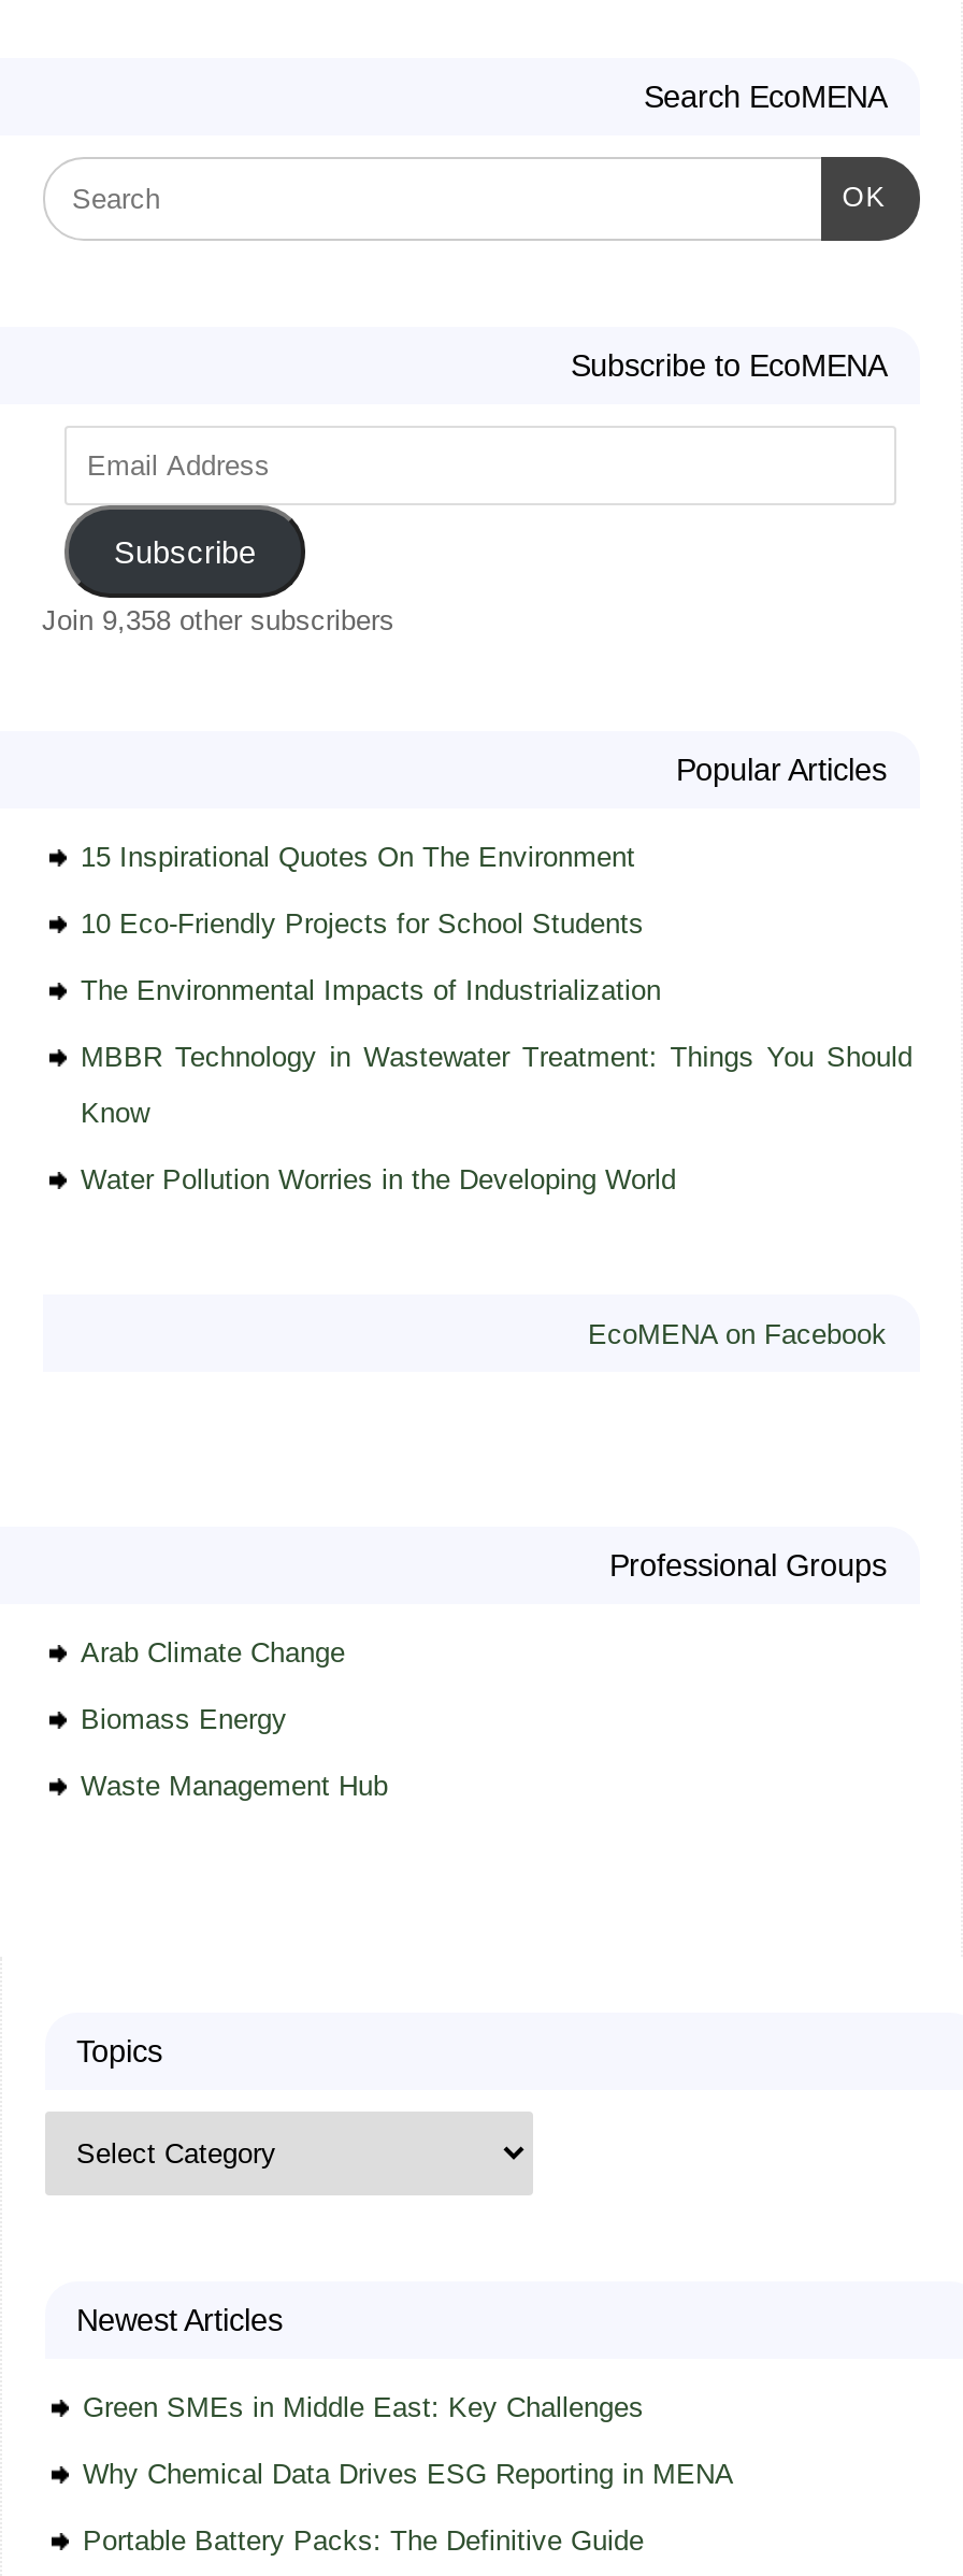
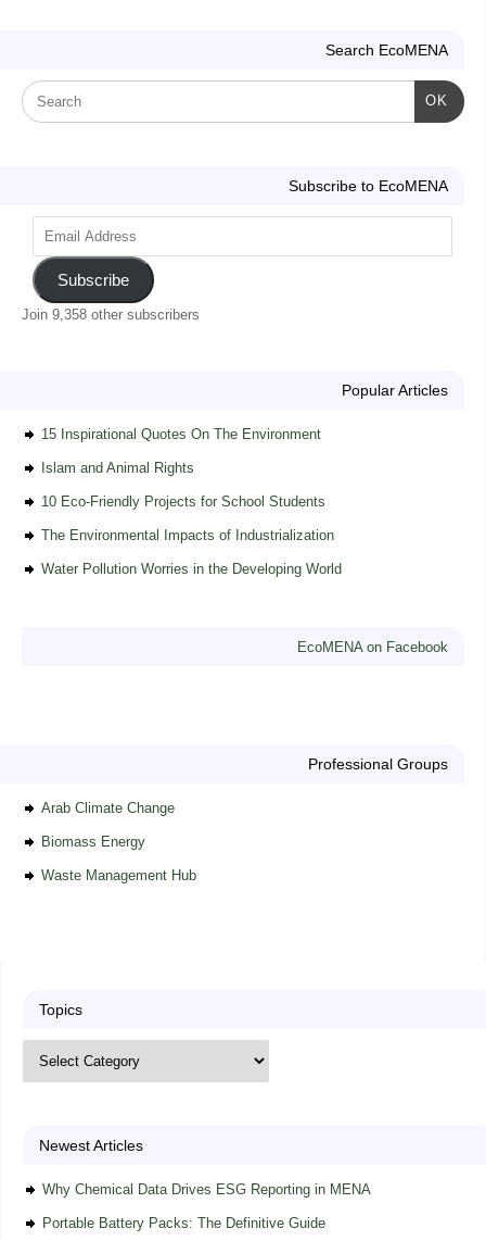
+ Islam and Animal Rights

moved down: 10 Eco-Friendly Projects for School Students | The Environmental Impacts of Industrialization

- MBBR Technology in Wastewater Treatment: Things You Should
- Know

- Green SMEs in Middle East: Key Challenges
